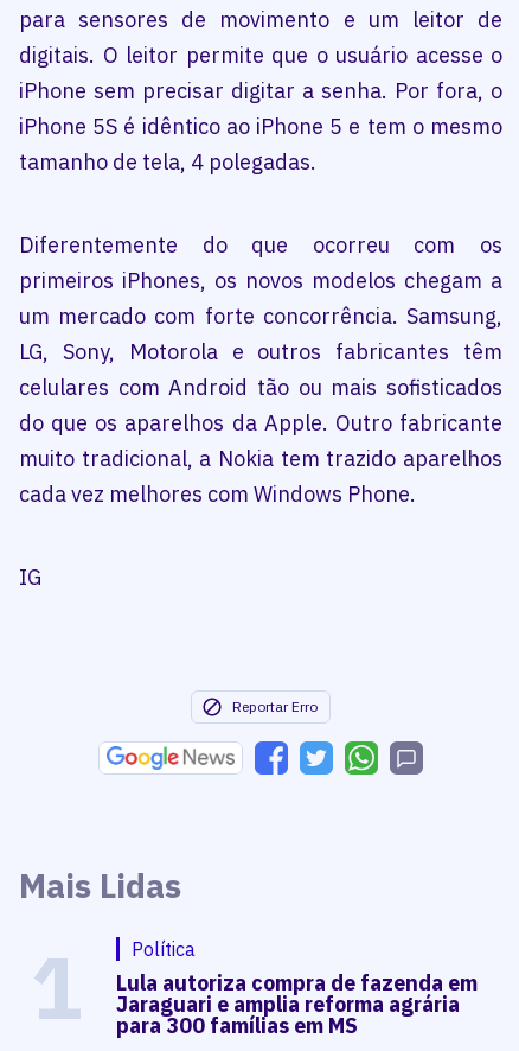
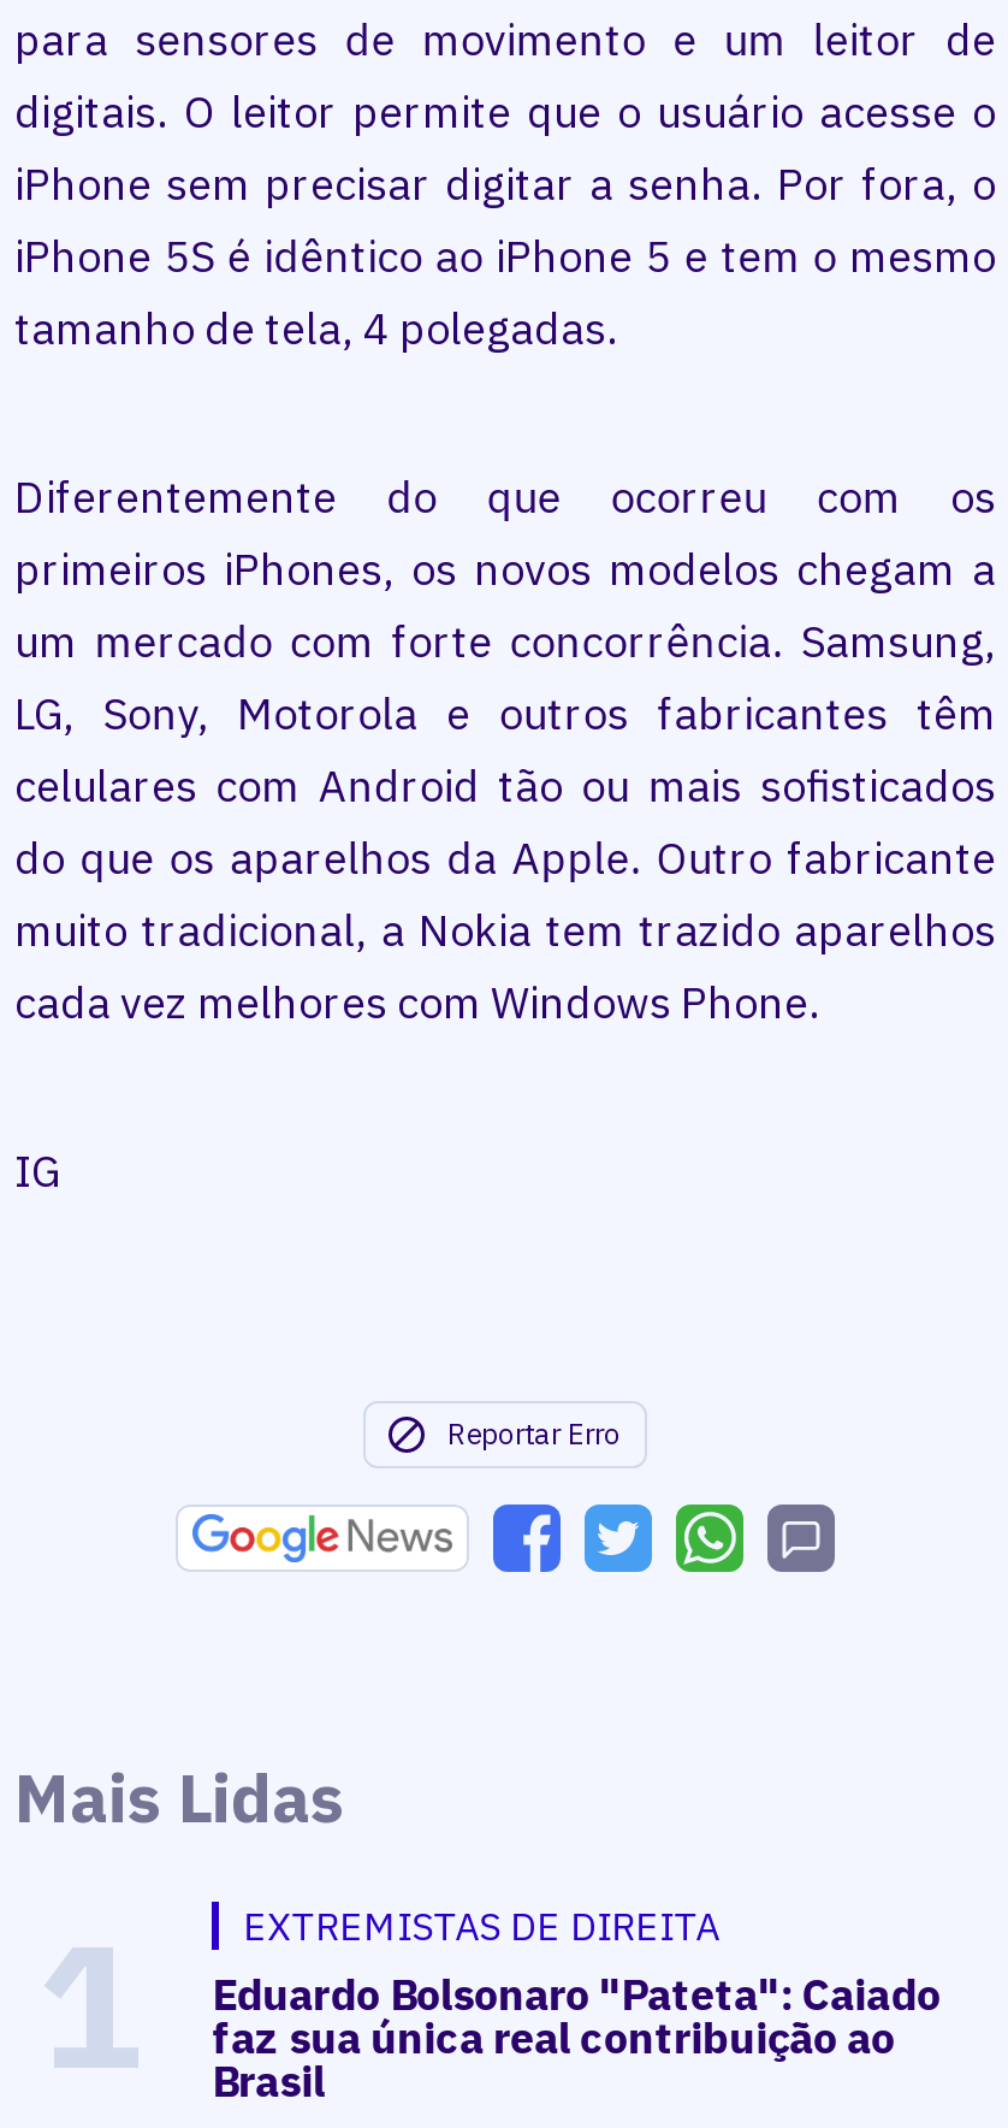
- Política
- Lula autoriza compra de fazenda em
- Jaraguari e amplia reforma agrária
- para 300 famílias em MS
+ EXTREMISTAS DE DIREITA
+ Eduardo Bolsonaro "Pateta": Caiado
+ faz sua única real contribuição ao
+ Brasil
